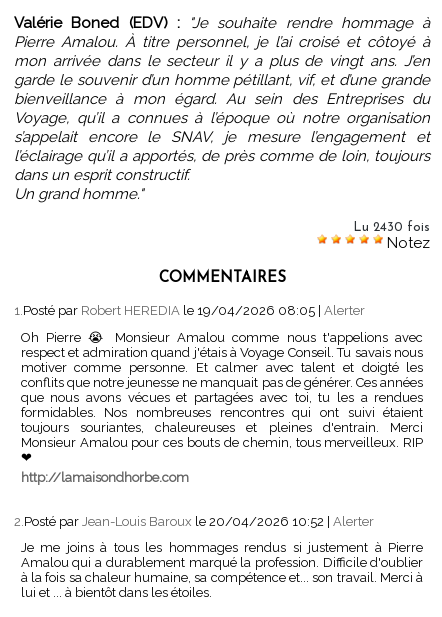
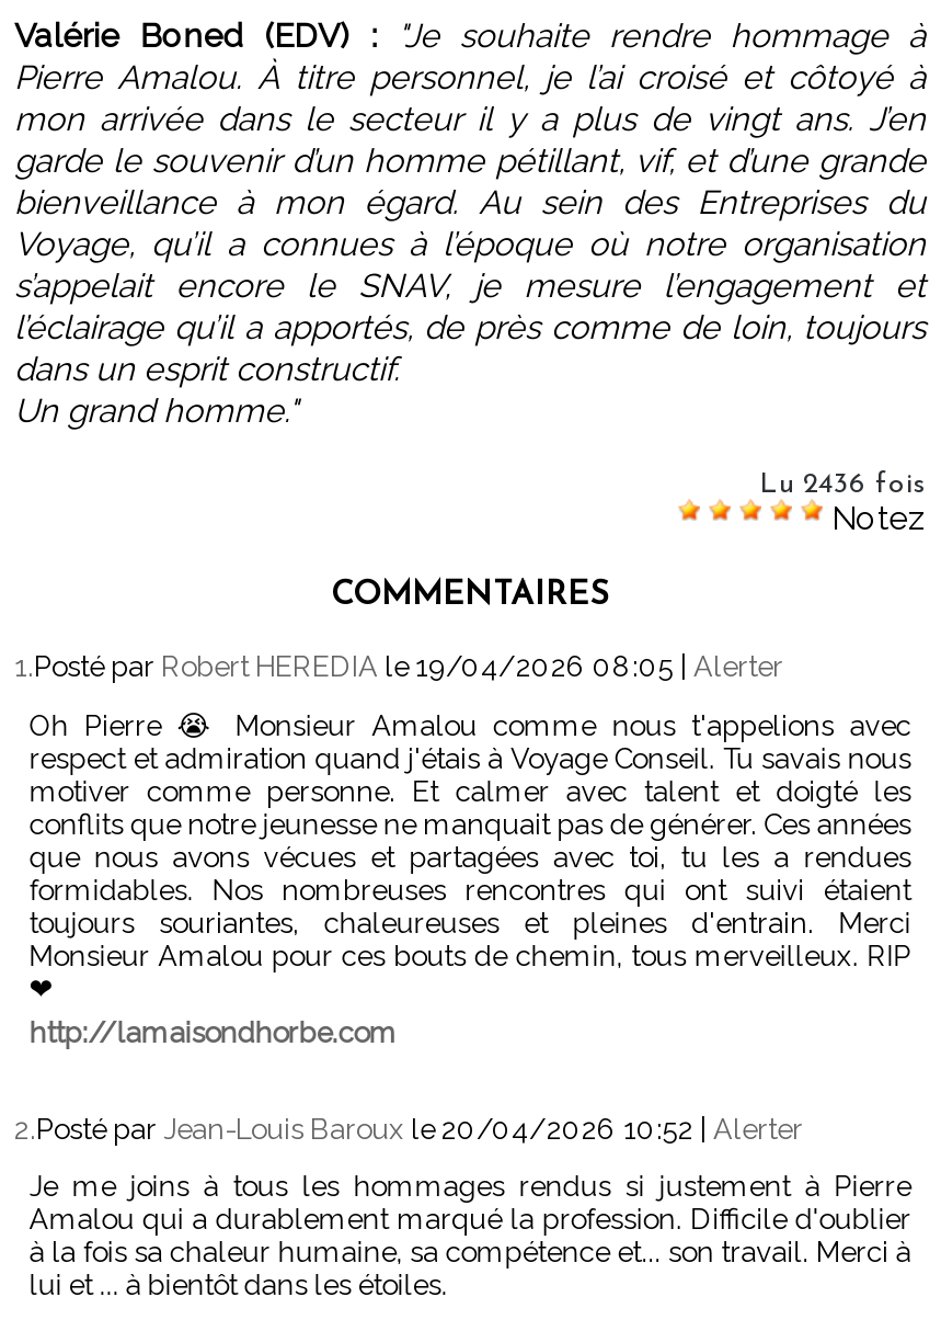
- Lu 2430 fois
+ Lu 2436 fois
